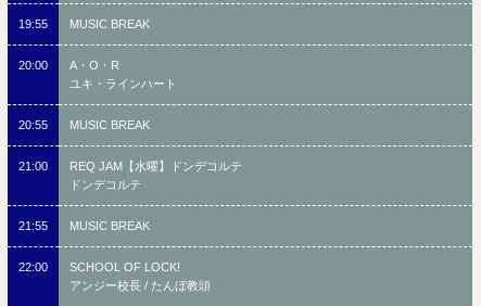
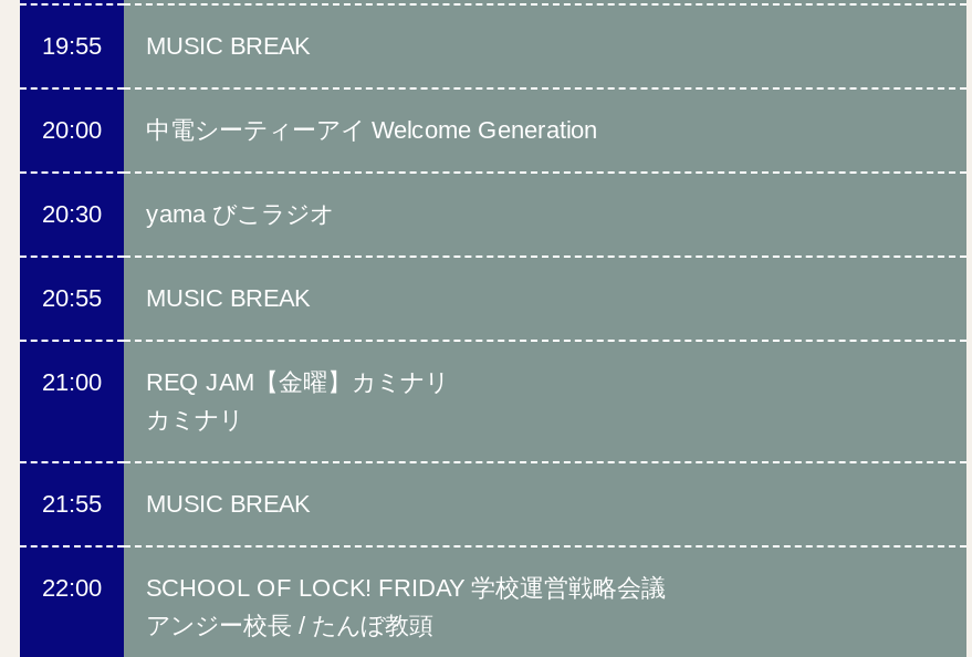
- A・O・R
- ユキ・ラインハート
+ 中電シーティーアイ Welcome Generation
+ 20:30
+ yama びこラジオ

- REQ JAM【水曜】ドンデコルテ
- ドンデコルテ
+ REQ JAM【金曜】カミナリ
+ カミナリ

- SCHOOL OF LOCK!
+ SCHOOL OF LOCK! FRIDAY 学校運営戦略会議
